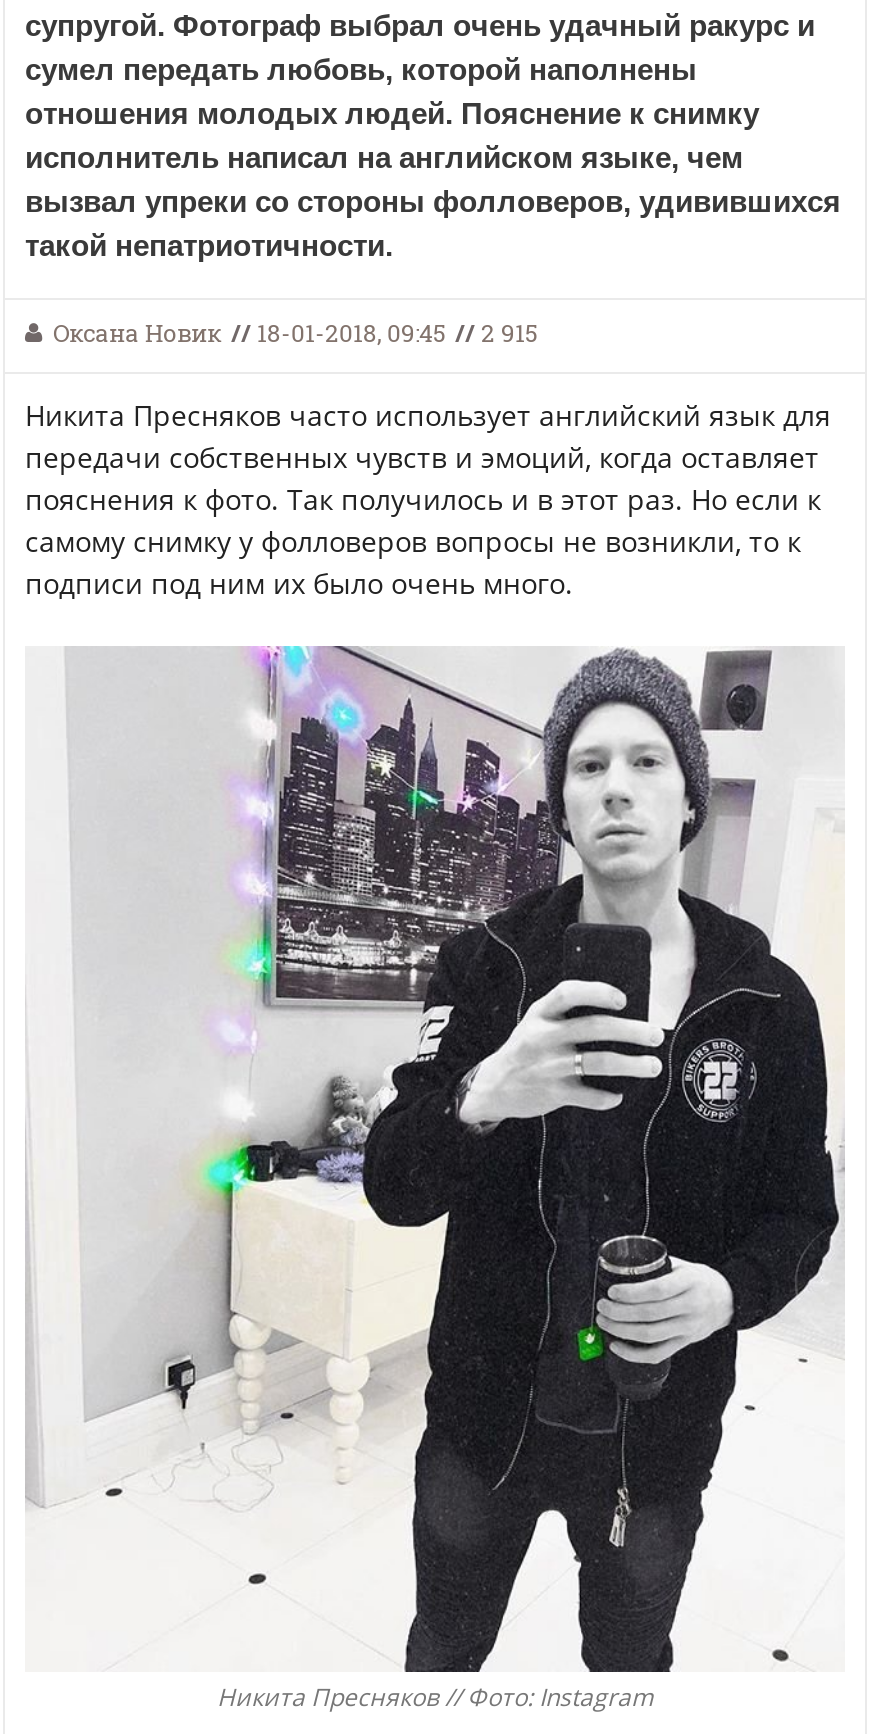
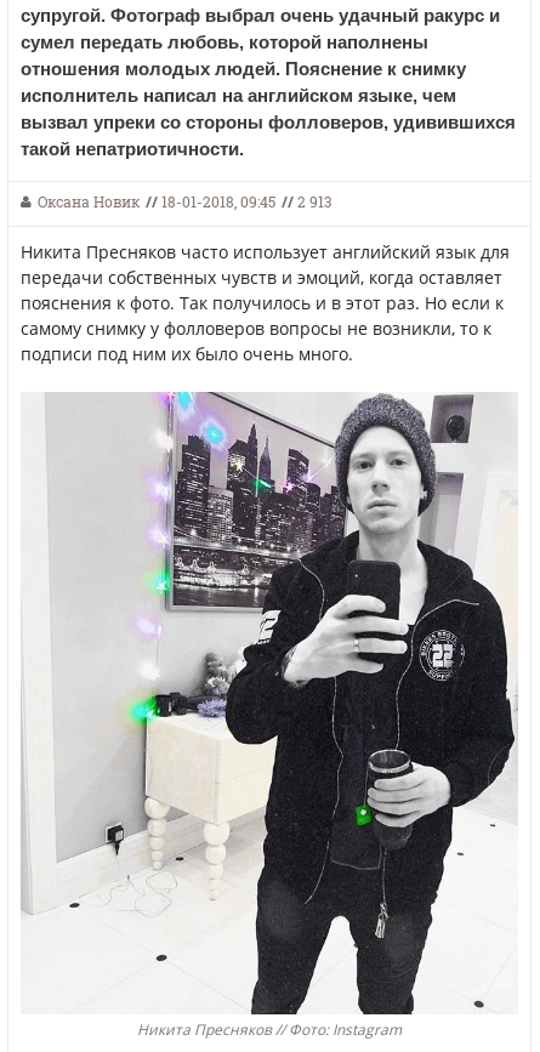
- Оксана Новик // 18-01-2018, 09:45 // 2 915
+ Оксана Новик // 18-01-2018, 09:45 // 2 913
